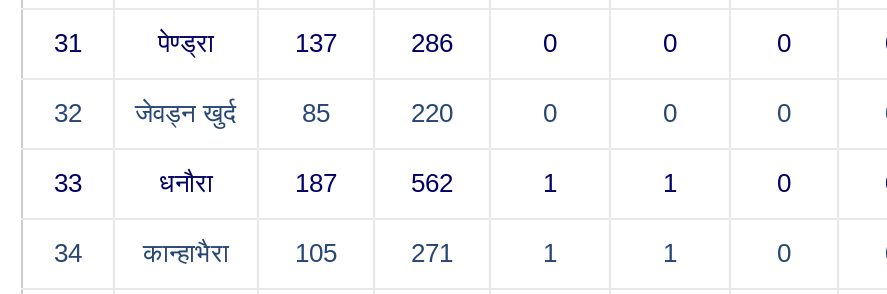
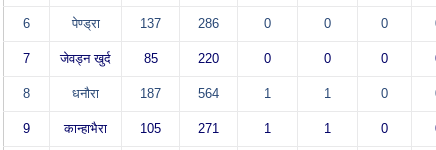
- 31
+ 6

- 32 जेवड्न खुर्द
+ 7 जेवड्न खुर्द

- 33
+ 8

- 562
+ 564

- 34
+ 9
